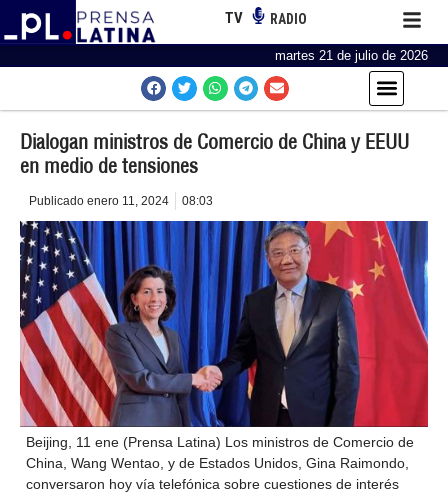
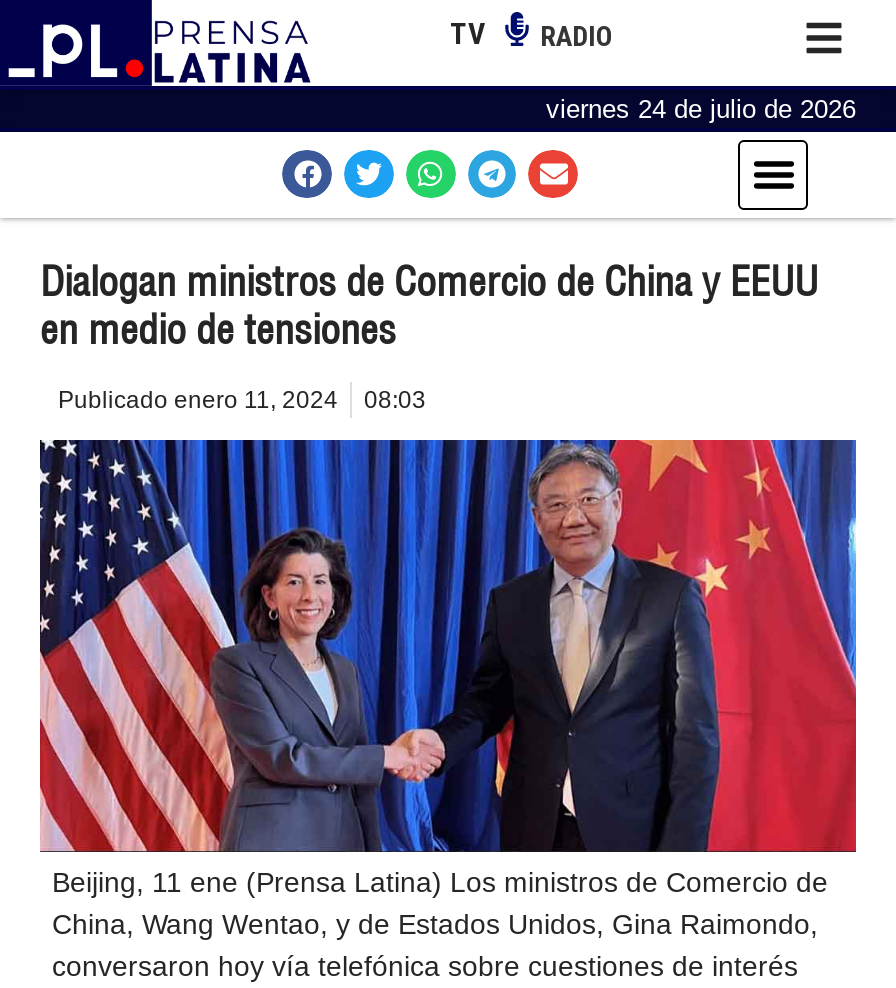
- martes 21 de julio de 2026
+ viernes 24 de julio de 2026
